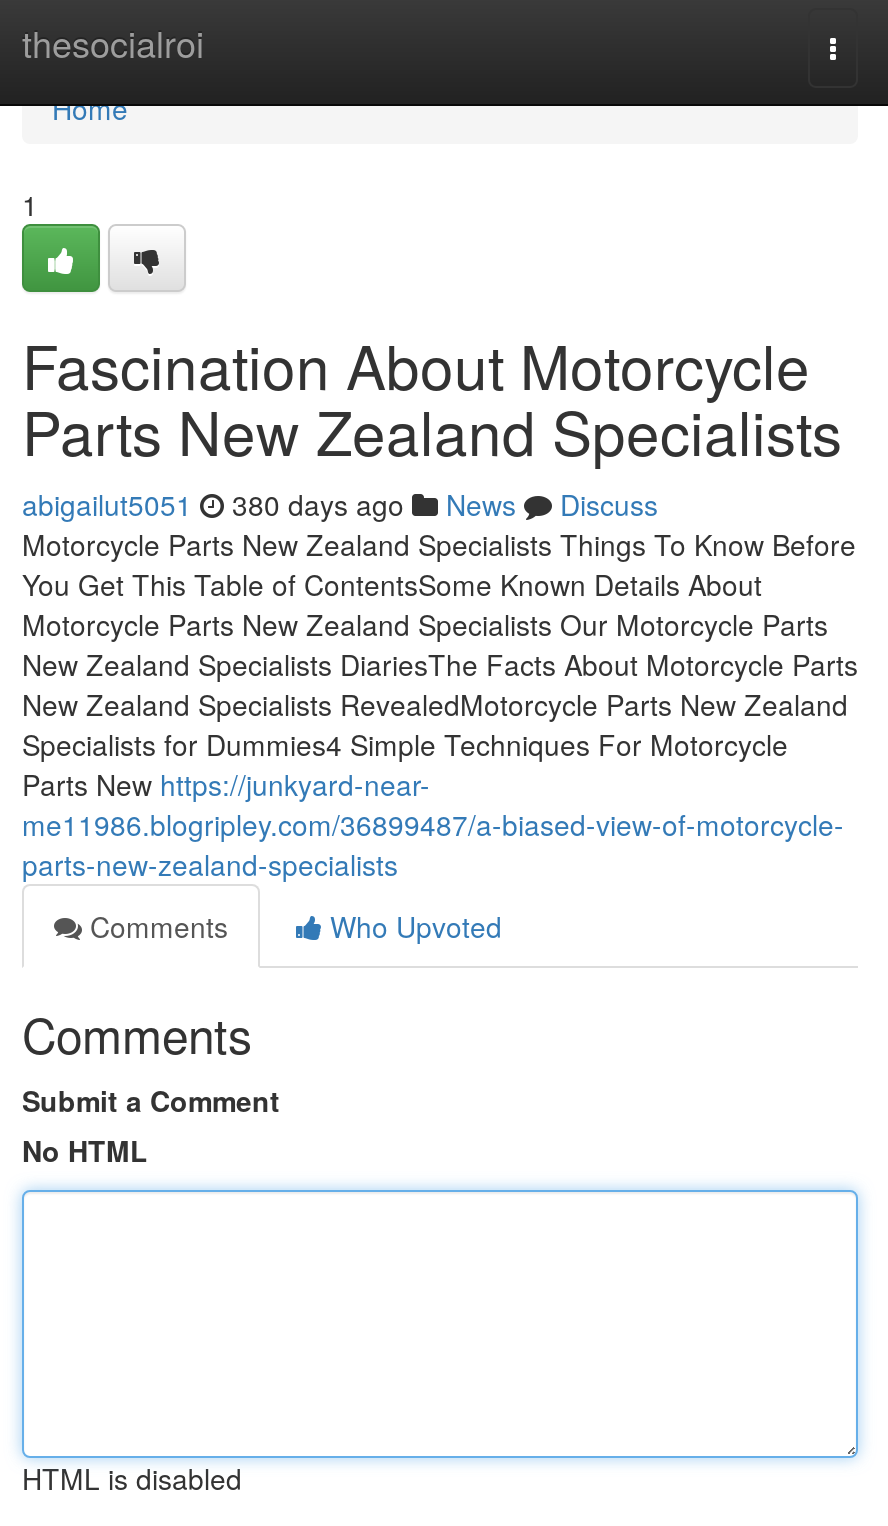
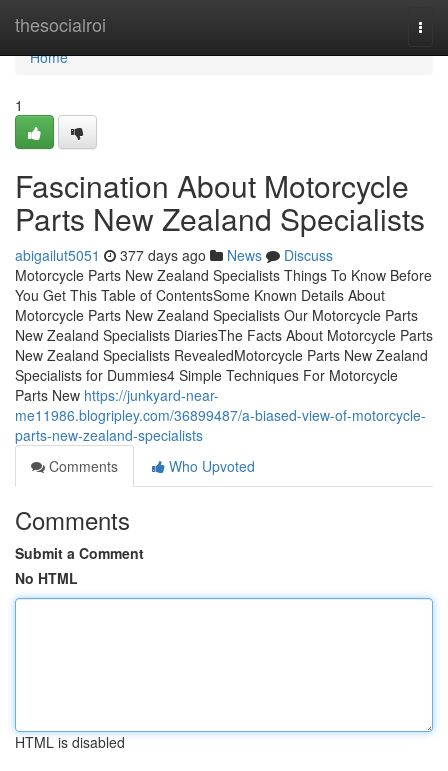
- abigailut5051 380 days ago News Discuss
+ abigailut5051 377 days ago News Discuss
